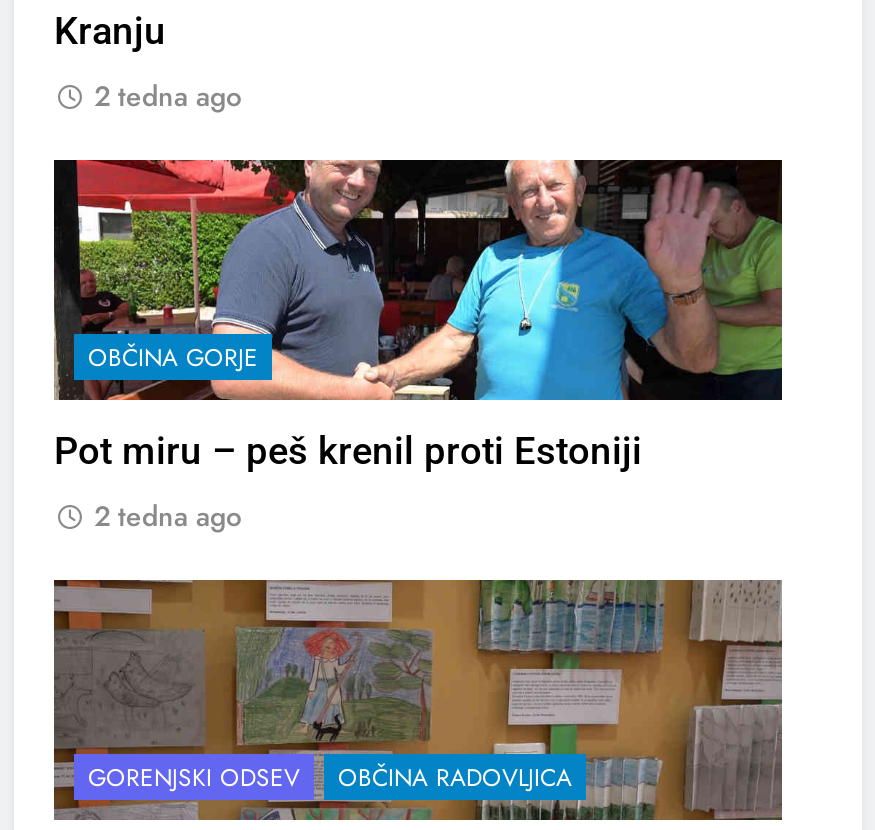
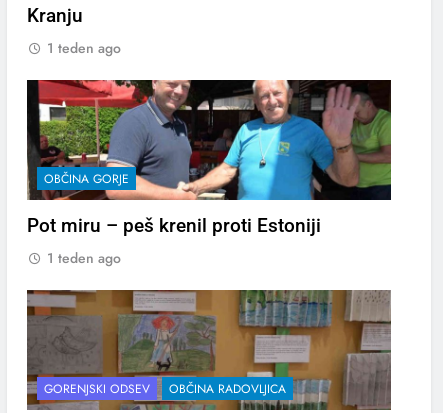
- 2 tedna ago
+ 1 teden ago

- 2 tedna ago
+ 1 teden ago
